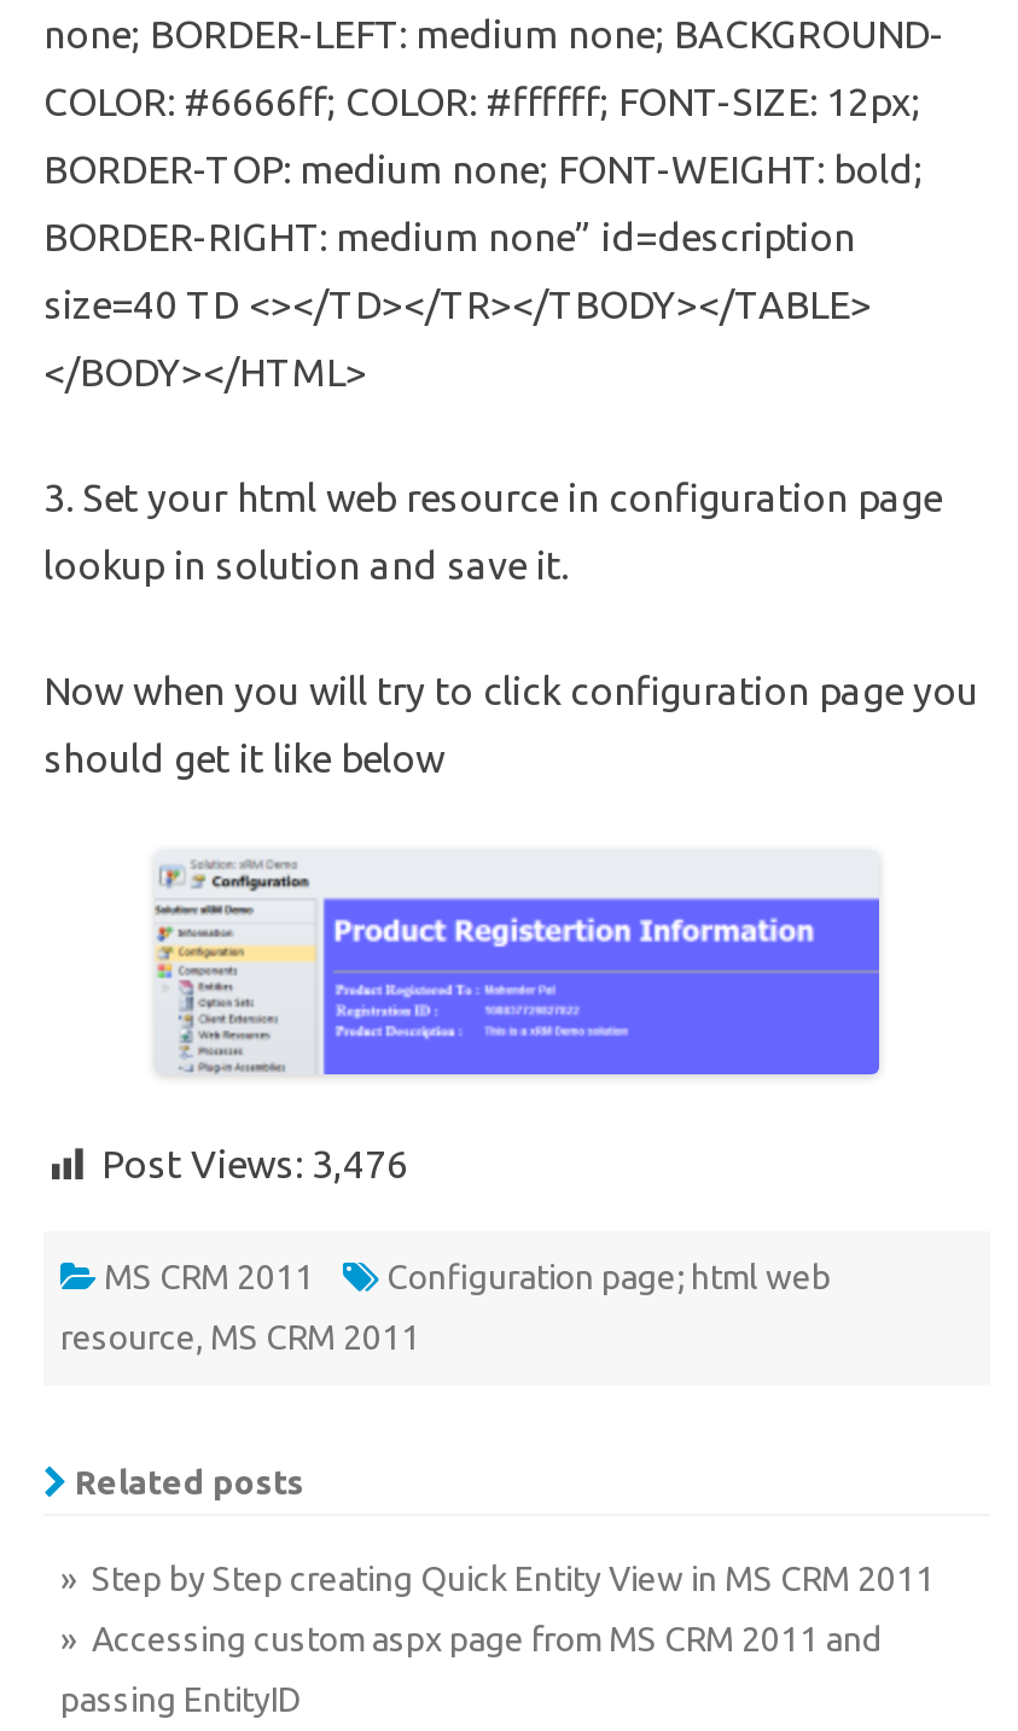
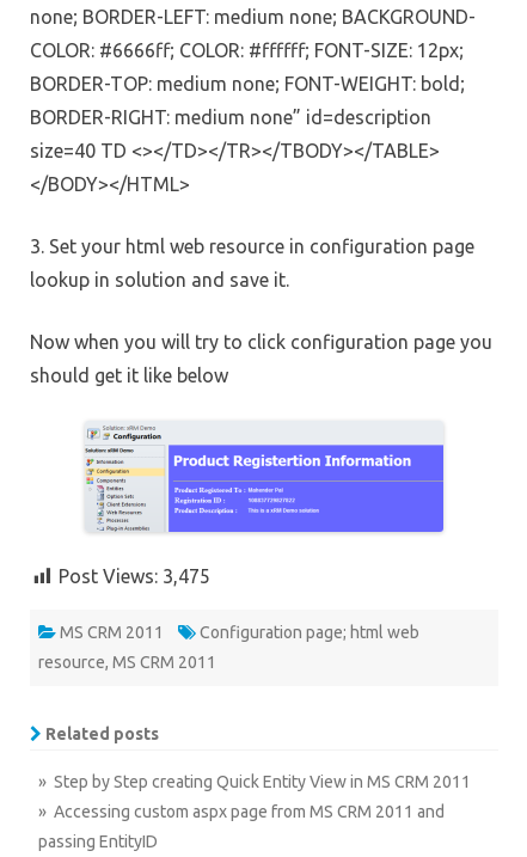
- Post Views: 3,476
+ Post Views: 3,475
